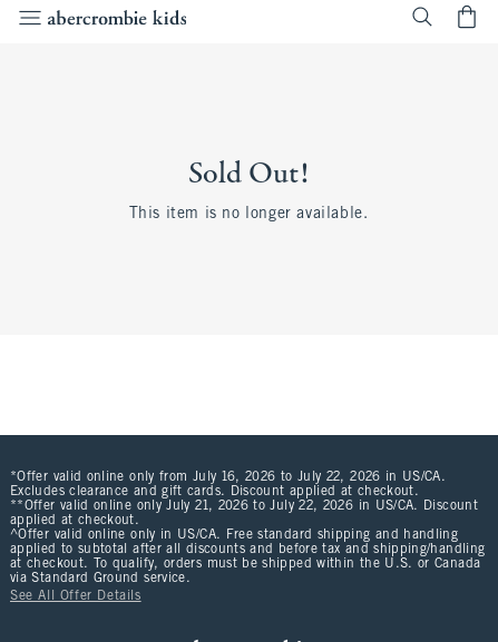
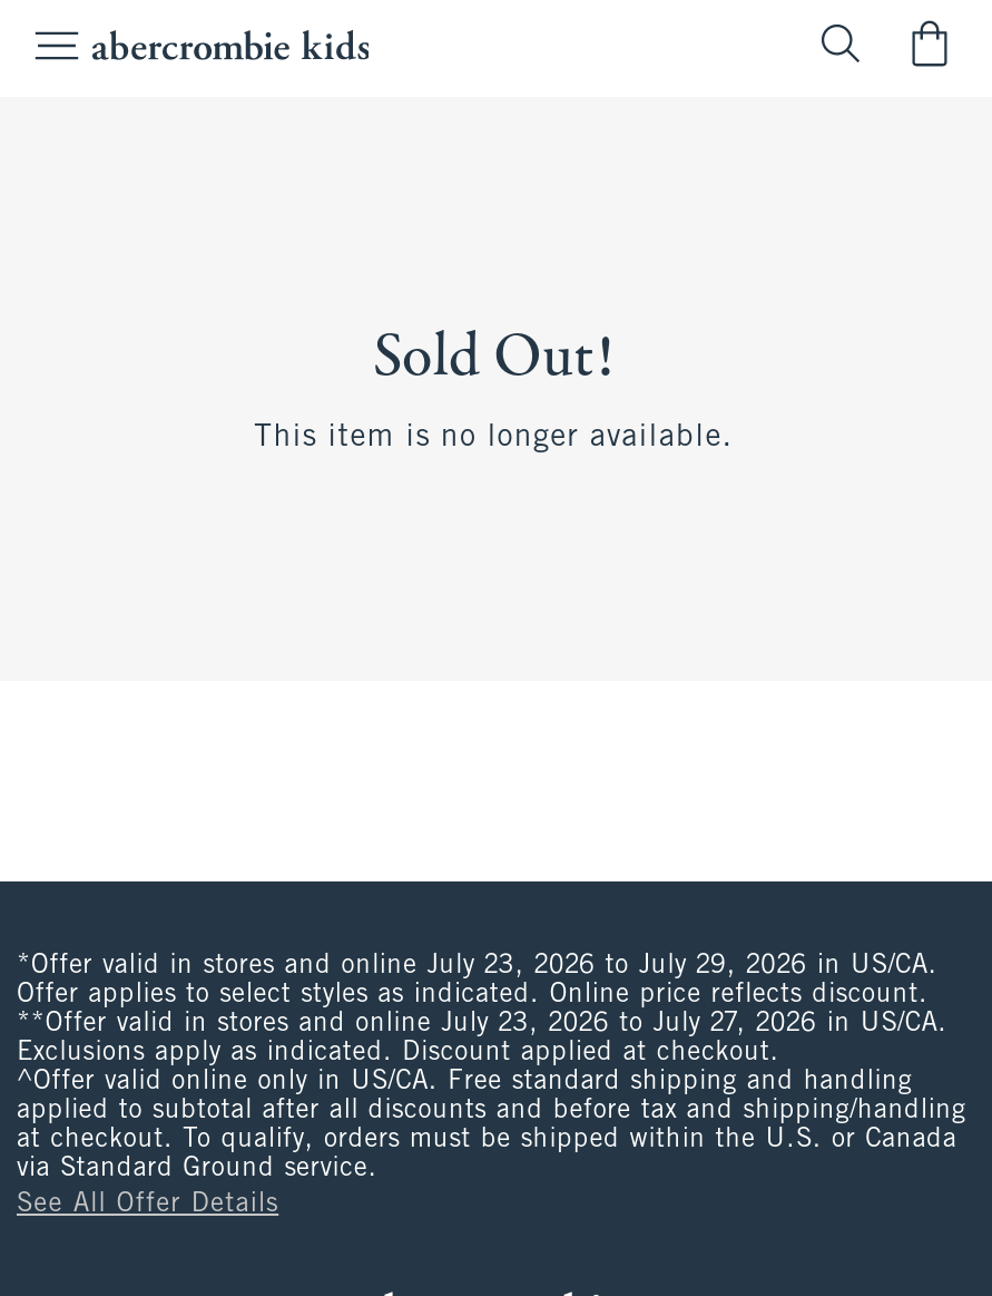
- *Offer valid online only from July 16, 2026 to July 22, 2026 in US/CA.
- Excludes clearance and gift cards. Discount applied at checkout.
- **Offer valid online only July 21, 2026 to July 22, 2026 in US/CA. Discount
- applied at checkout.
+ *Offer valid in stores and online July 23, 2026 to July 29, 2026 in US/CA.
+ Offer applies to select styles as indicated. Online price reflects discount.
+ **Offer valid in stores and online July 23, 2026 to July 27, 2026 in US/CA.
+ Exclusions apply as indicated. Discount applied at checkout.
